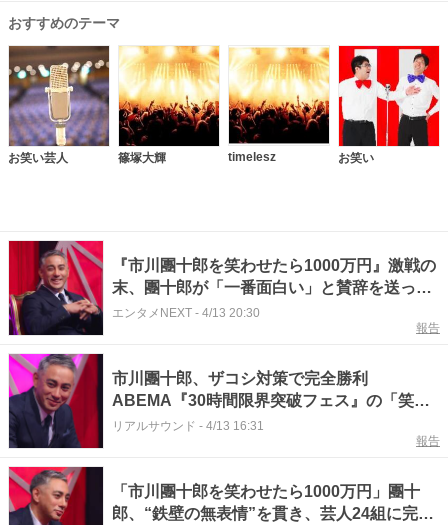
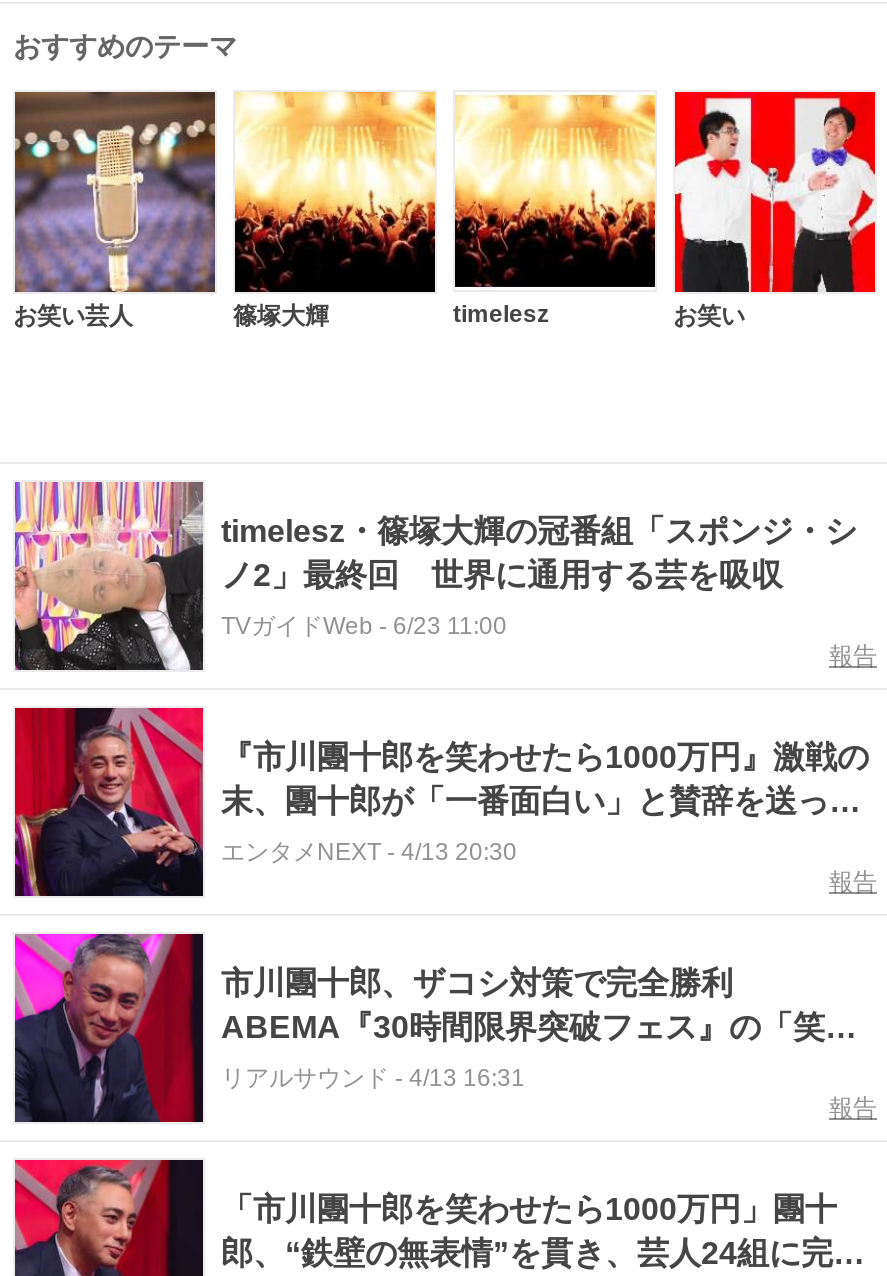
+ [image]
+ timelesz・篠塚大輝の冠番組「スポンジ・シ
+ ノ2」最終回 世界に通用する芸を吸収
+ TVガイドWeb - 6/23 11:00
+ 報告
